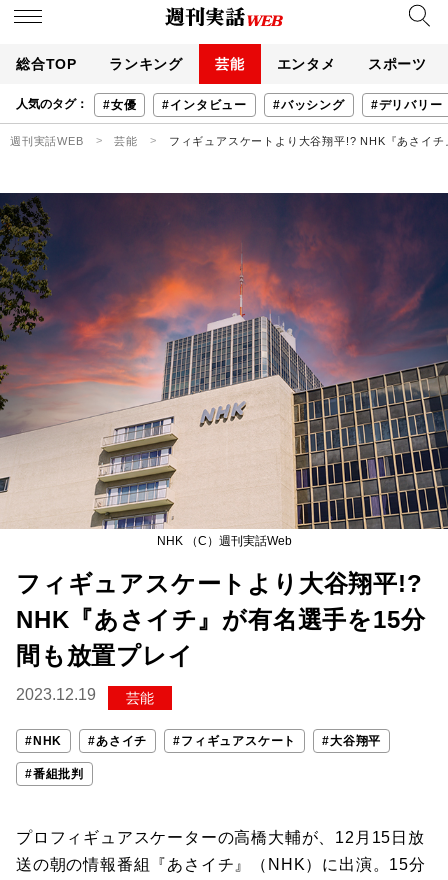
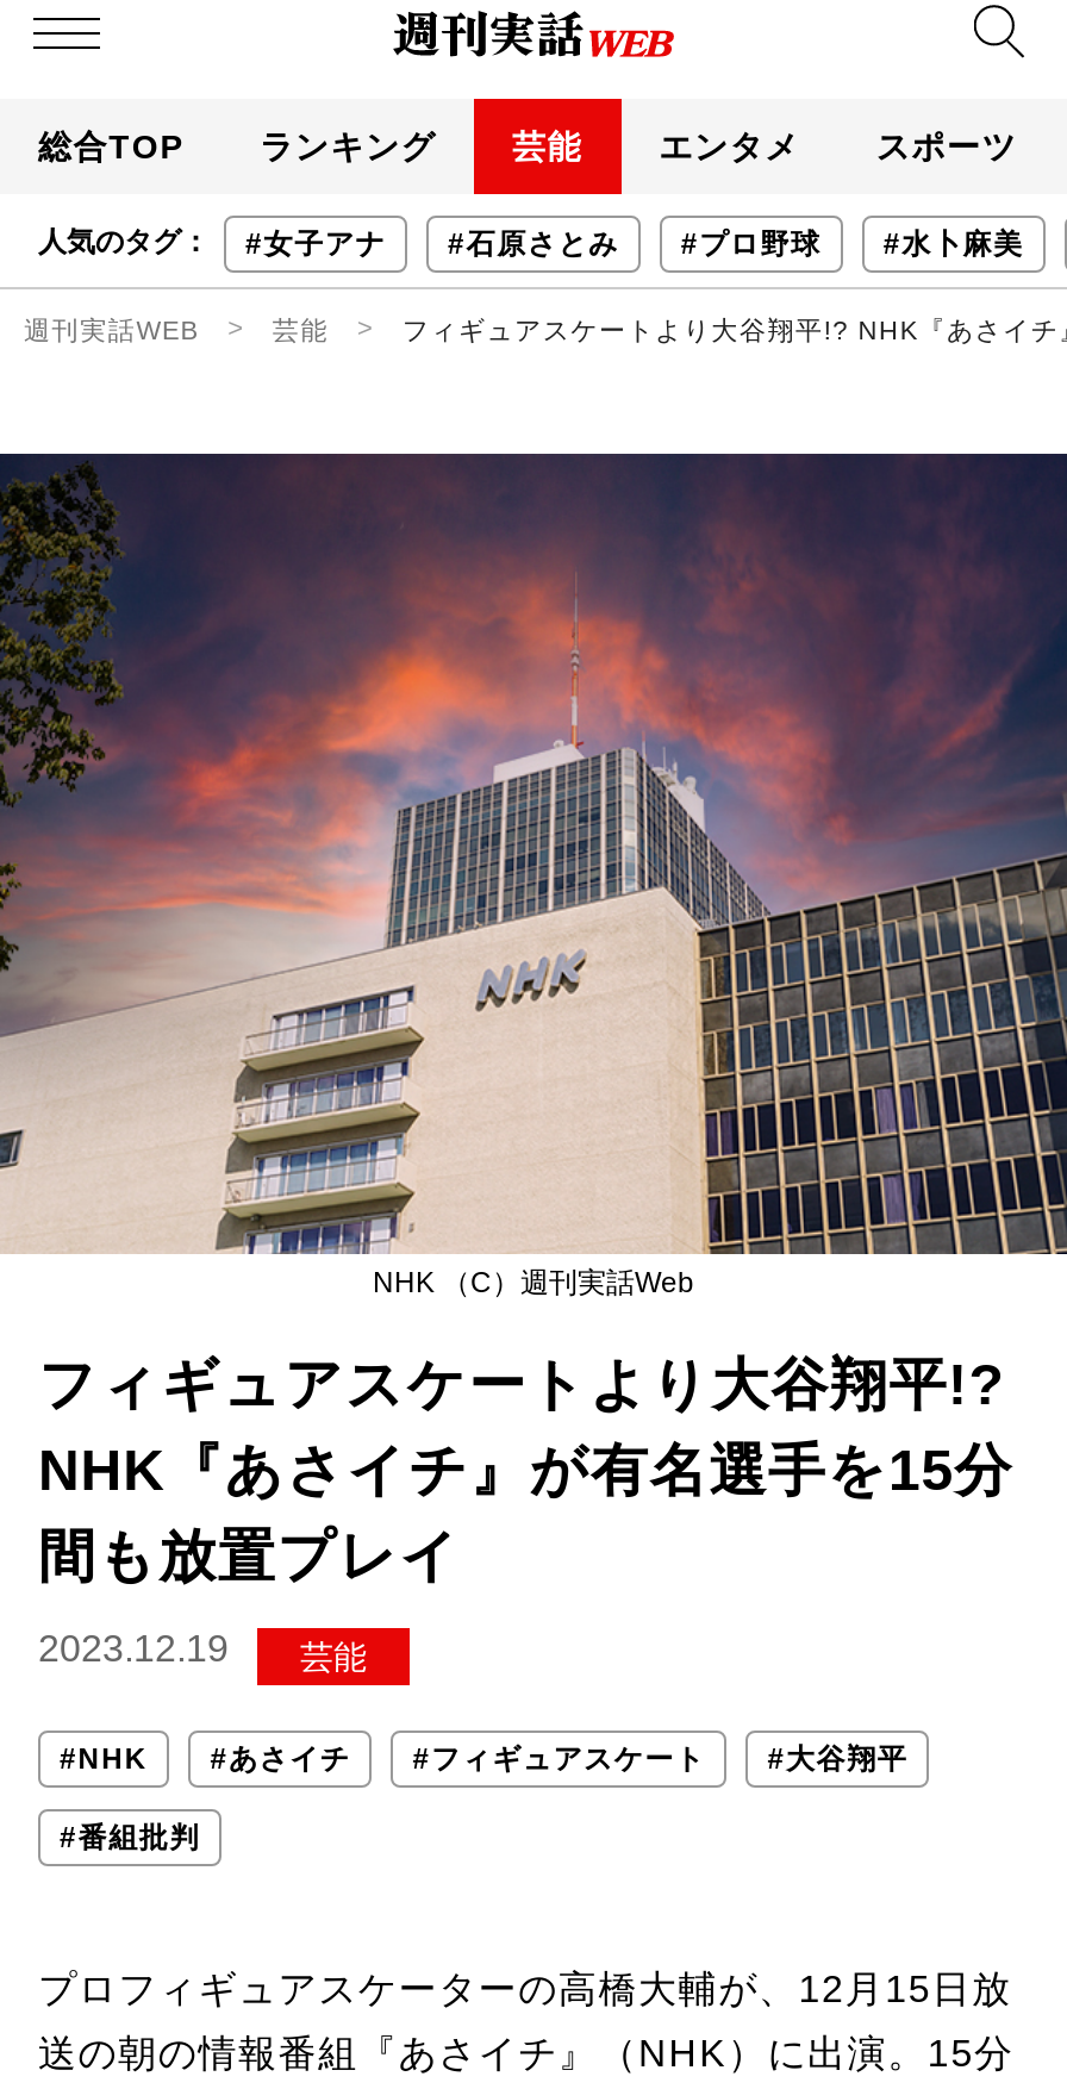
- #女優
- #インタビュー
- #バッシング
- #デリバリー
+ #女子アナ
+ #石原さとみ
+ #プロ野球
+ #水卜麻美
